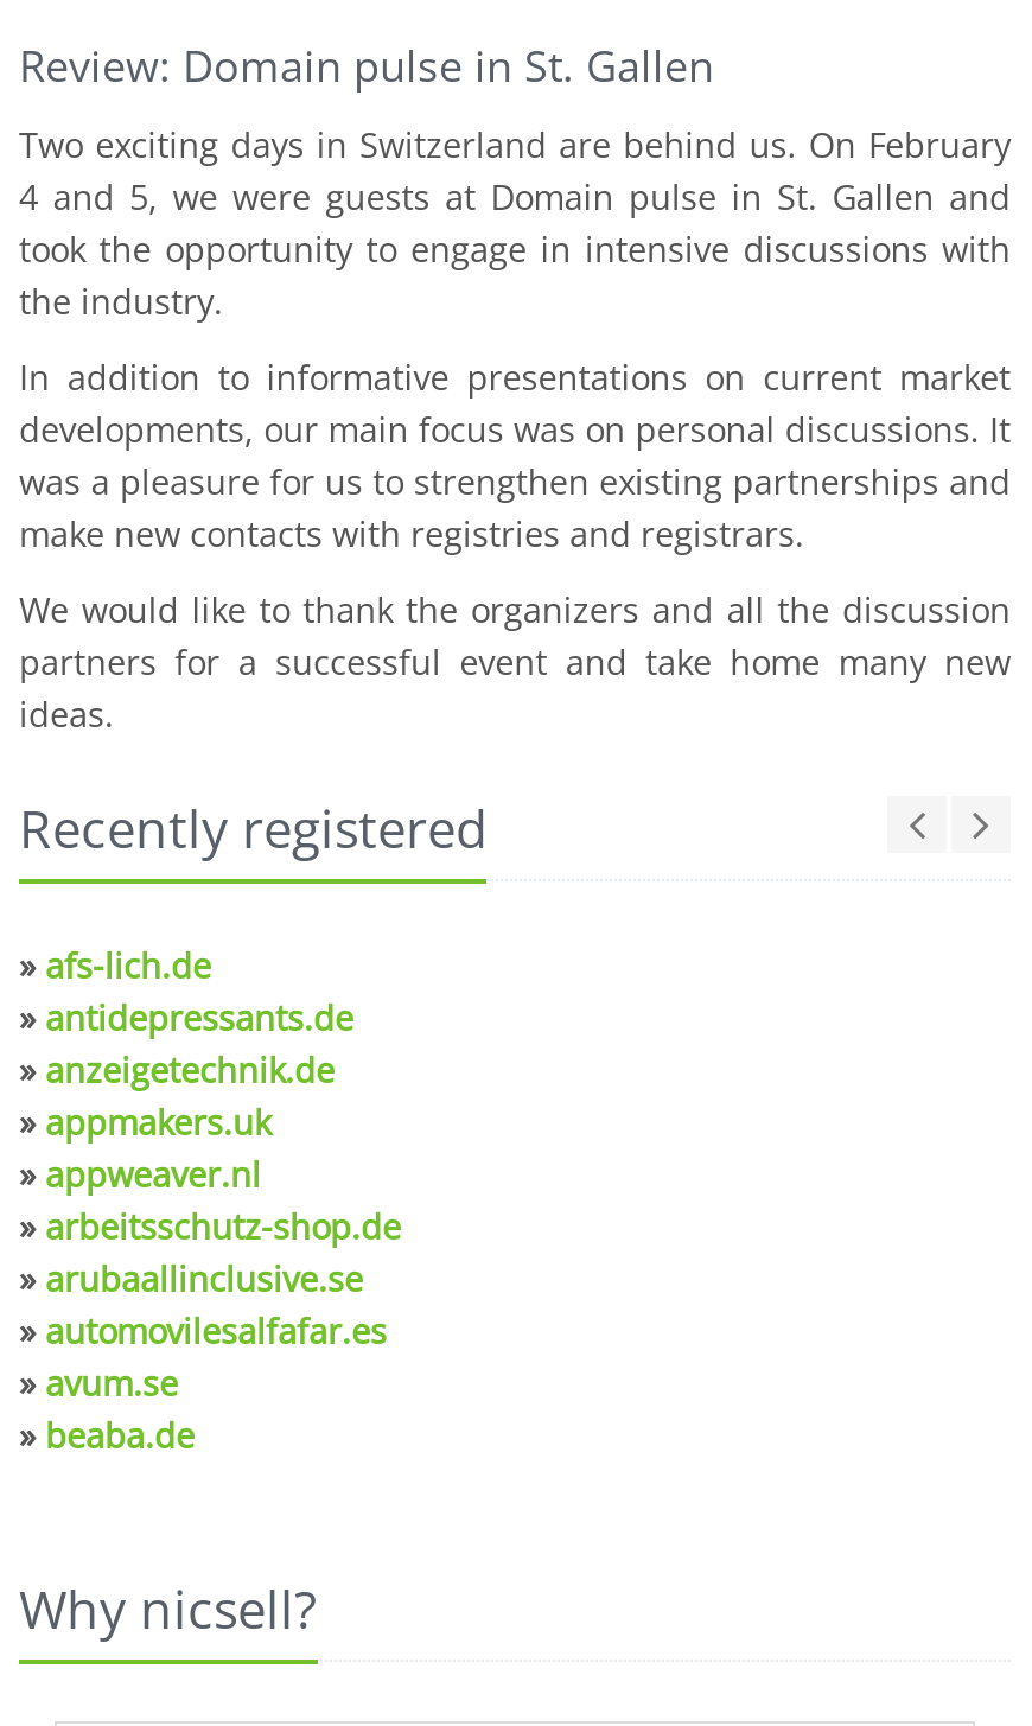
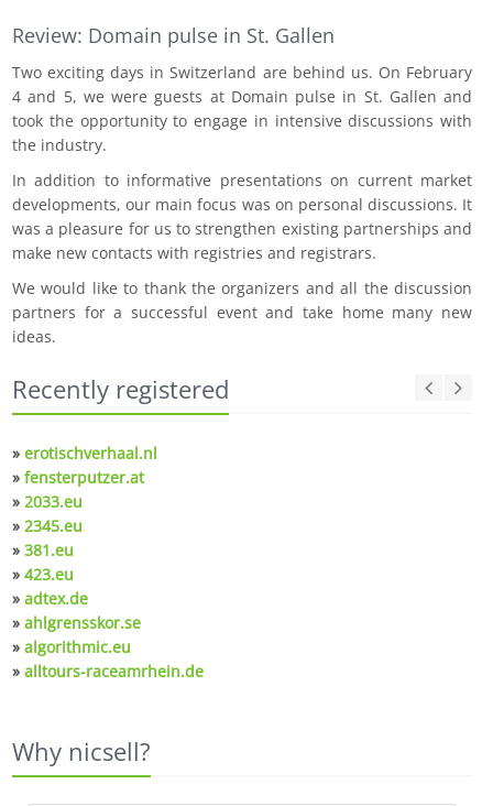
- » afs-lich.de
- » antidepressants.de
- » anzeigetechnik.de
- » appmakers.uk
- » appweaver.nl
- » arbeitsschutz-shop.de
- » arubaallinclusive.se
- » automovilesalfafar.es
- » avum.se
- » beaba.de
+ » erotischverhaal.nl
+ » fensterputzer.at
+ » 2033.eu
+ » 2345.eu
+ » 381.eu
+ » 423.eu
+ » adtex.de
+ » ahlgrensskor.se
+ » algorithmic.eu
+ » alltours-raceamrhein.de
